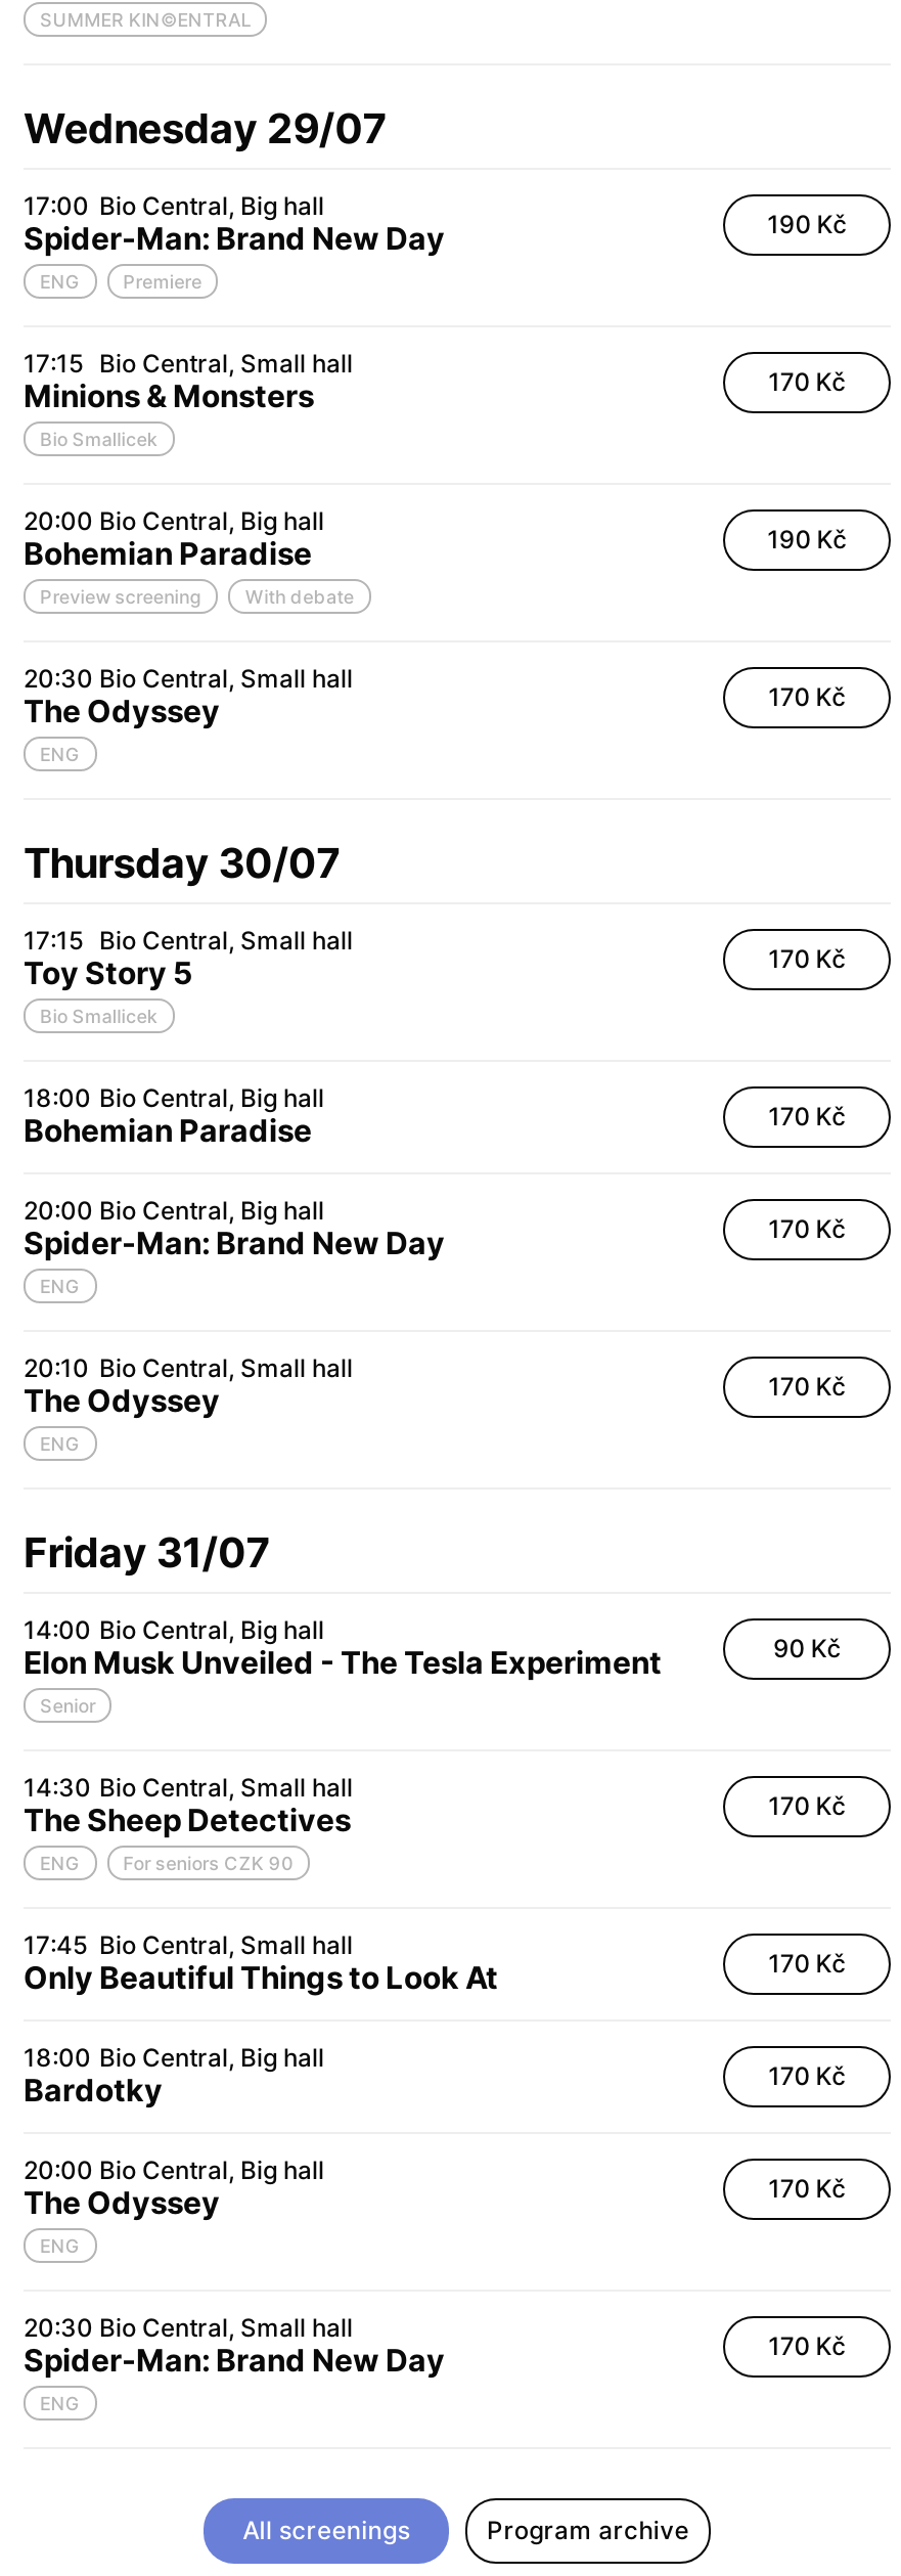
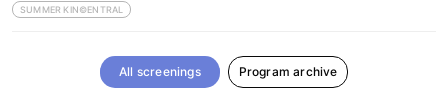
- Wednesday 29/07
- 17:00 Bio Central Big hall
- Spider-Man: Brand New Day
- ENG
- Premiere

- 190 Kč

- 17:15 Bio Central Small hall
- Minions & Monsters
- Bio Smallicek

- 170 Kč

- 20:00 Bio Central Big hall
- Bohemian Paradise
- Preview screening
- With debate

- 190 Kč

- 20:30 Bio Central Small hall
- The Odyssey
- ENG

- 170 Kč

- Thursday 30/07
- 17:15 Bio Central Small hall
- Toy Story 5
- Bio Smallicek

- 170 Kč

- 18:00 Bio Central Big hall
- Bohemian Paradise
- 170 Kč
- 20:00 Bio Central Big hall
- Spider-Man: Brand New Day
- ENG

- 170 Kč

- 20:10 Bio Central Small hall
- The Odyssey
- ENG

- 170 Kč

- Friday 31/07
- 14:00 Bio Central Big hall
- Elon Musk Unveiled - The Tesla Experiment
- Senior

- 90 Kč

- 14:30 Bio Central Small hall
- The Sheep Detectives
- ENG
- For seniors CZK 90

- 170 Kč

- 17:45 Bio Central Small hall
- Only Beautiful Things to Look At
- 170 Kč
- 18:00 Bio Central Big hall
- Bardotky
- 170 Kč
- 20:00 Bio Central Big hall
- The Odyssey
- ENG

- 170 Kč

- 20:30 Bio Central Small hall
- Spider-Man: Brand New Day
- ENG

- 170 Kč
